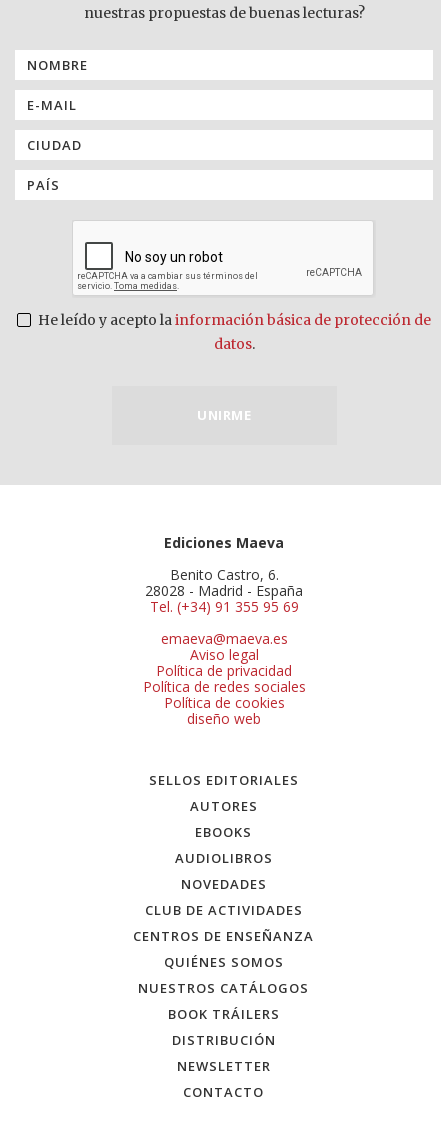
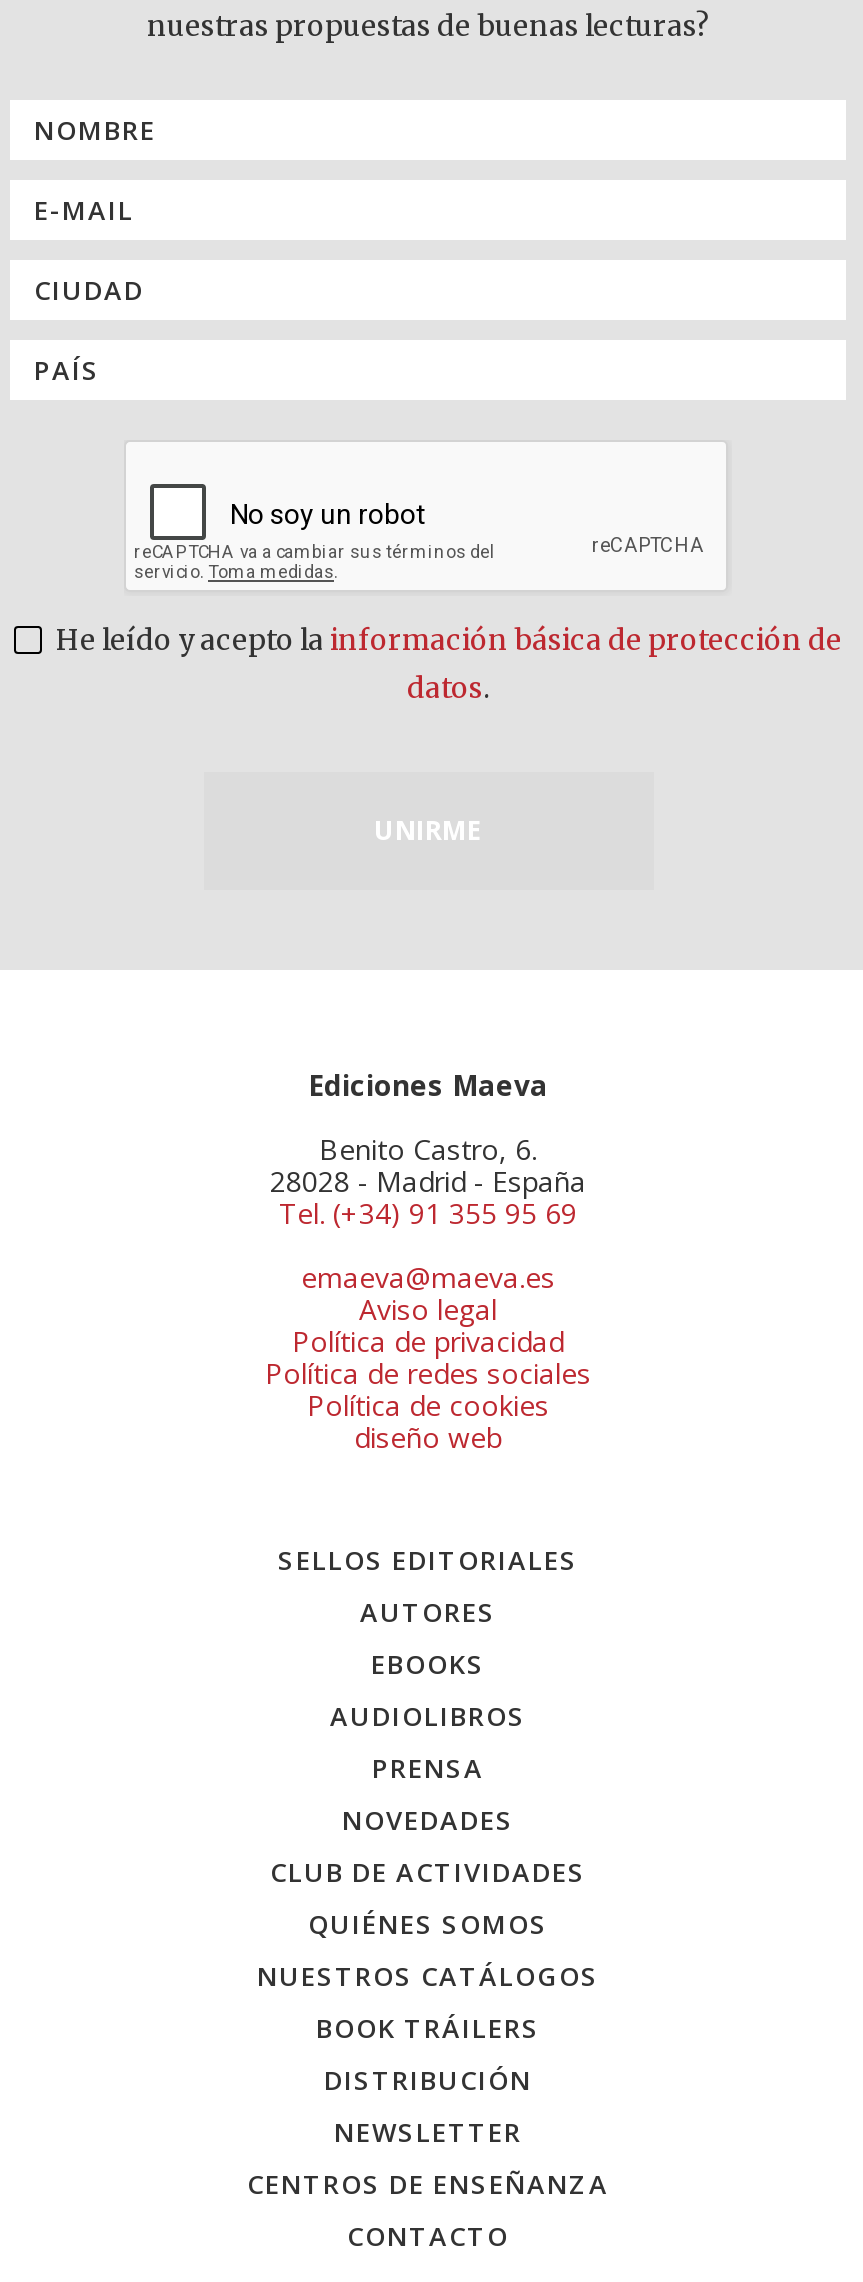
+ PRENSA

moved down: CENTROS DE ENSEÑANZA
